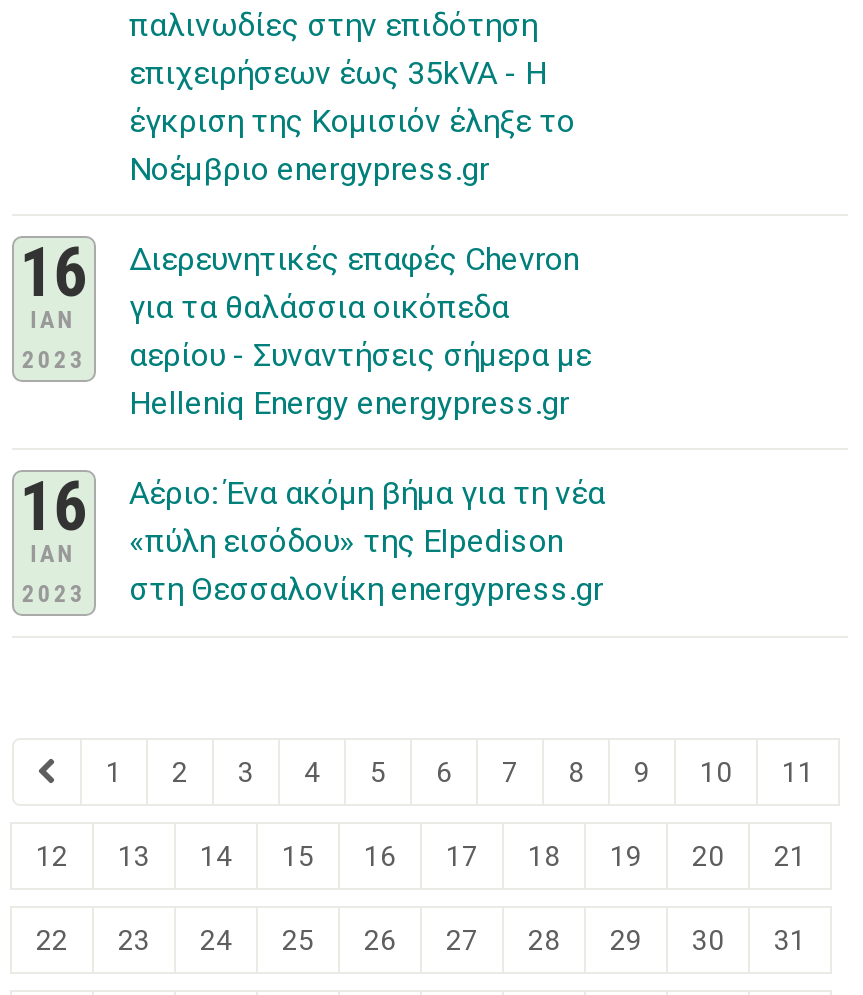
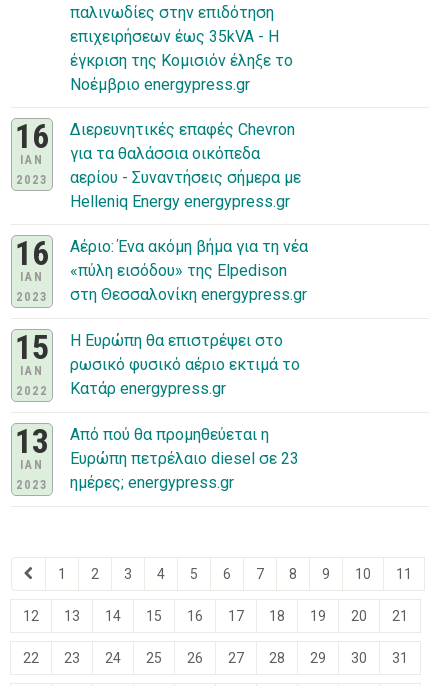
+ 15
+ IAN
+ 2022

+ Η Ευρώπη θα επιστρέψει στο
+ ρωσικό φυσικό αέριο εκτιμά το
+ Κατάρ energypress.gr
+ 13
+ IAN
+ 2023

+ Από πού θα προμηθεύεται η
+ Ευρώπη πετρέλαιο diesel σε 23
+ ημέρες; energypress.gr
